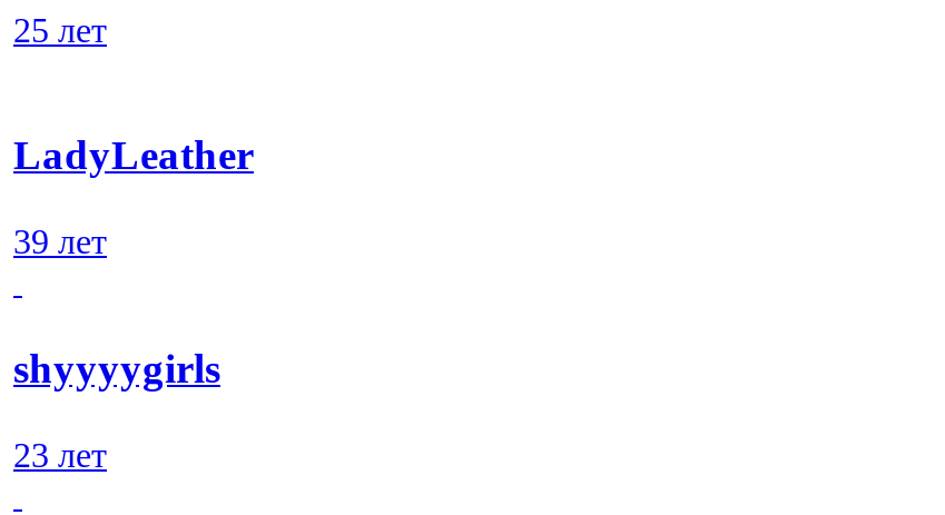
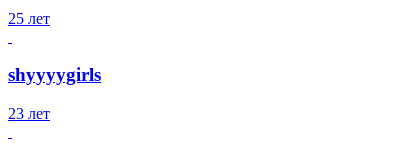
- LadyLeather
- 39 лет
